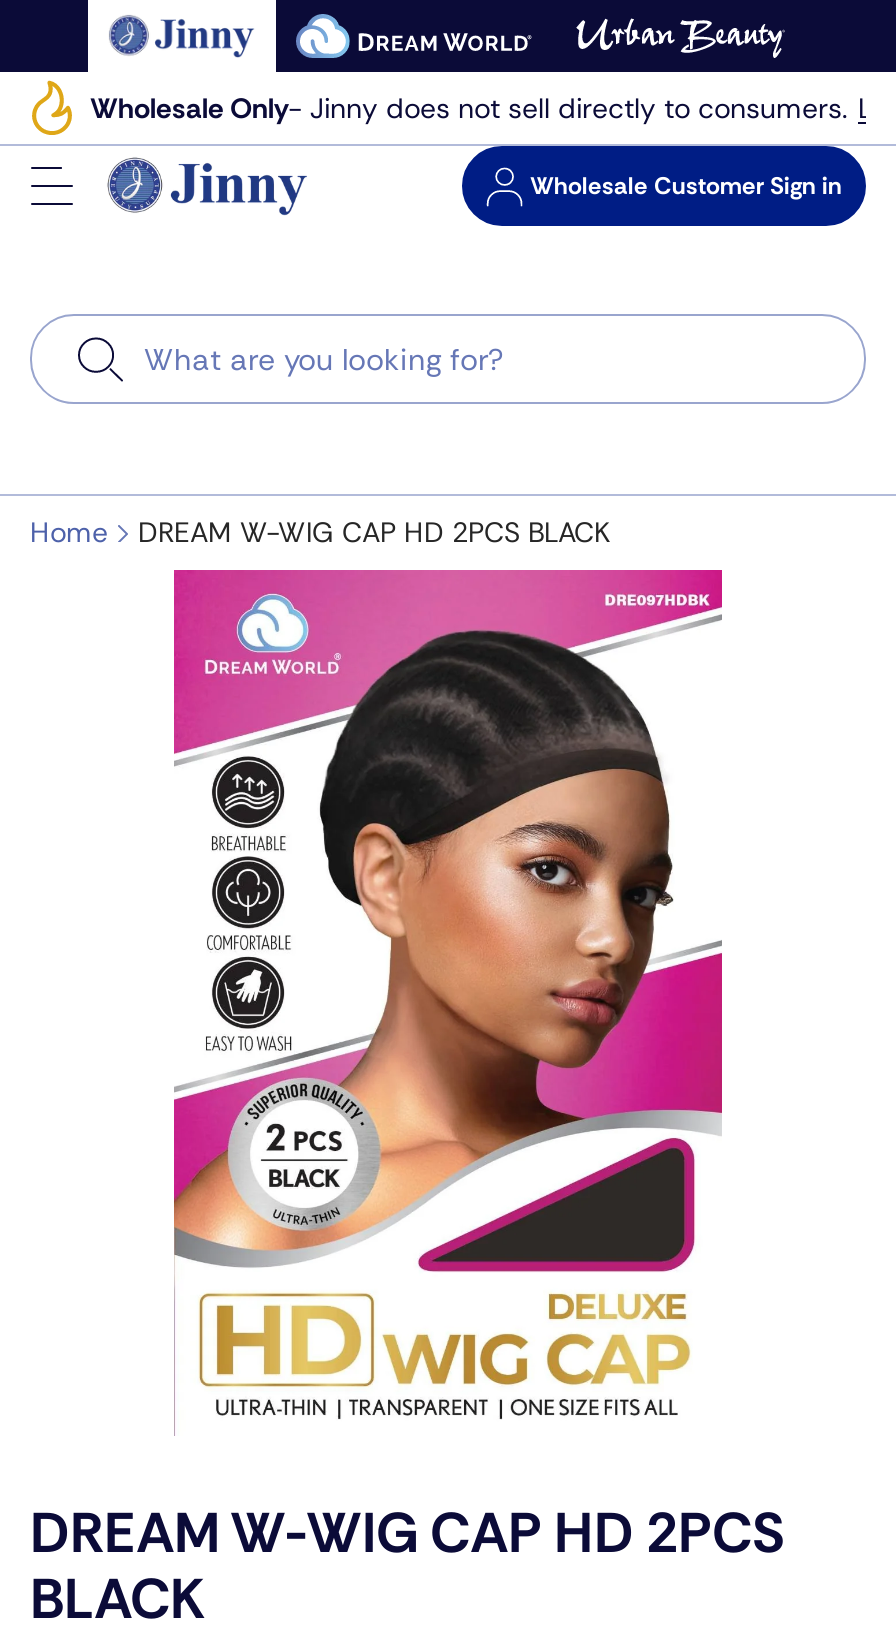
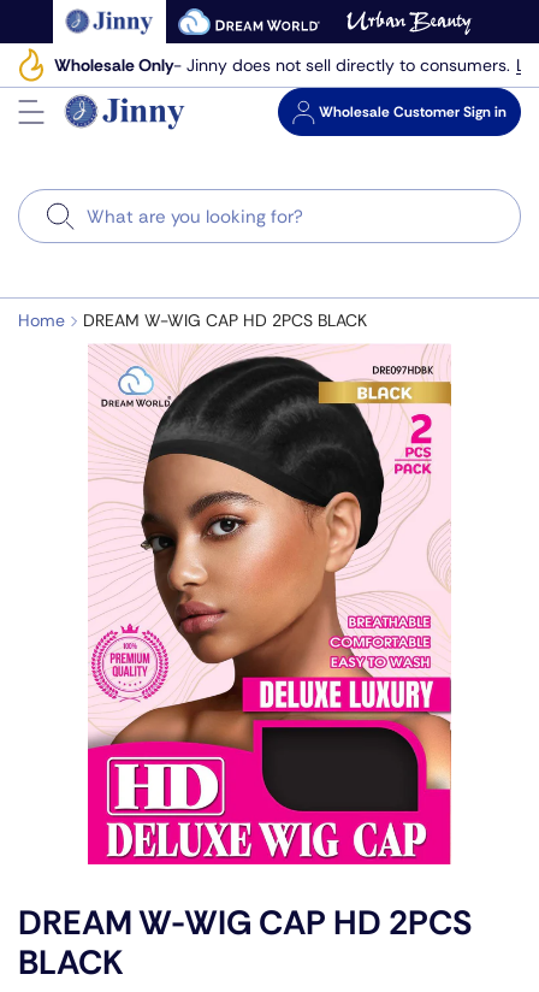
- [image]
+ [image]
